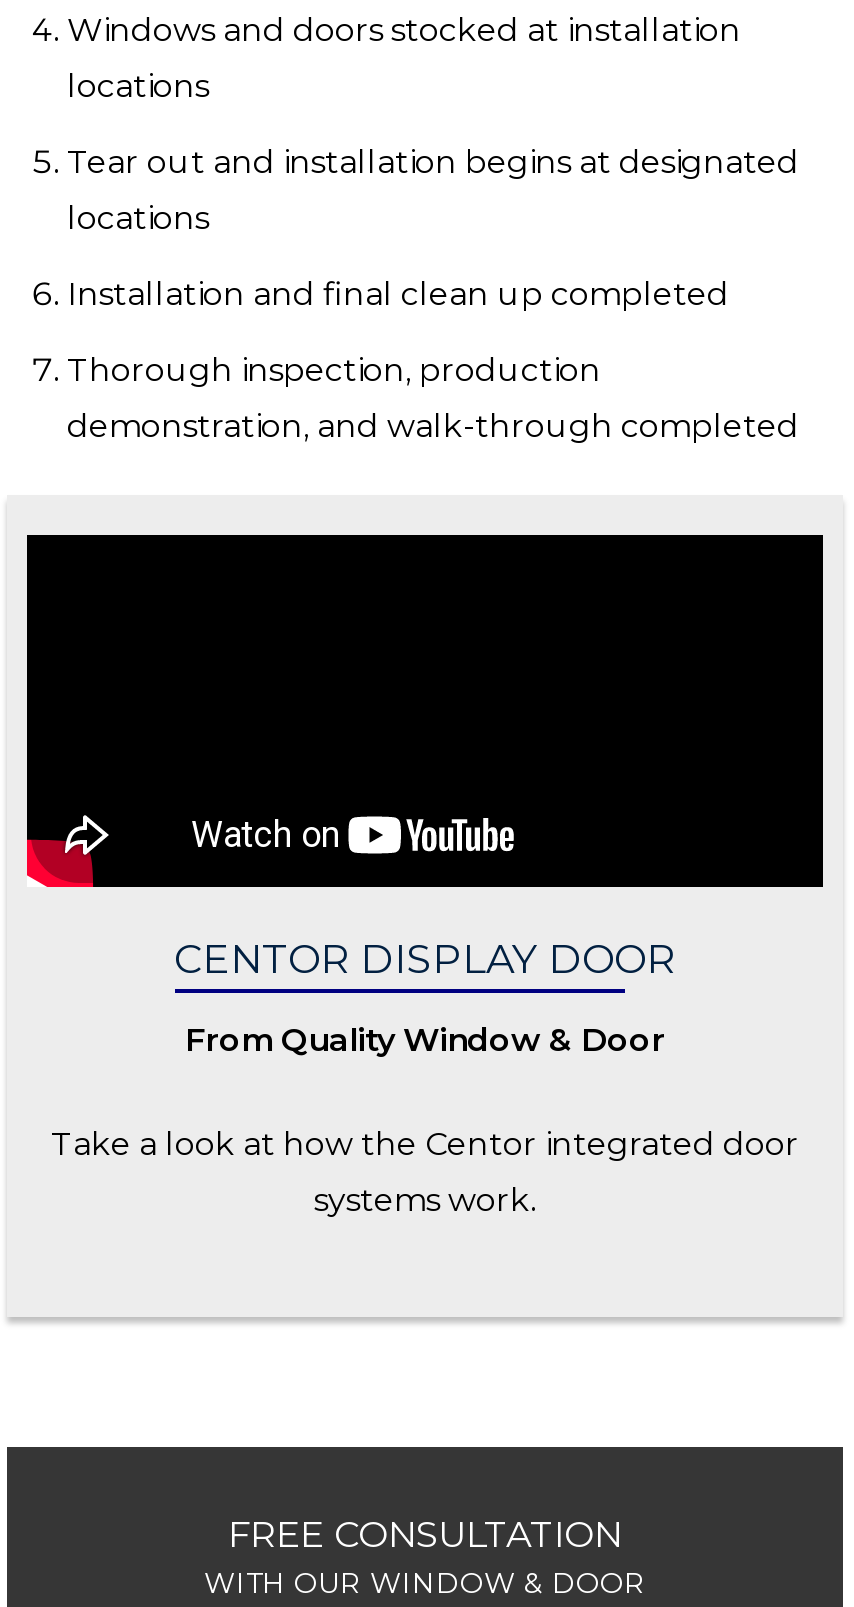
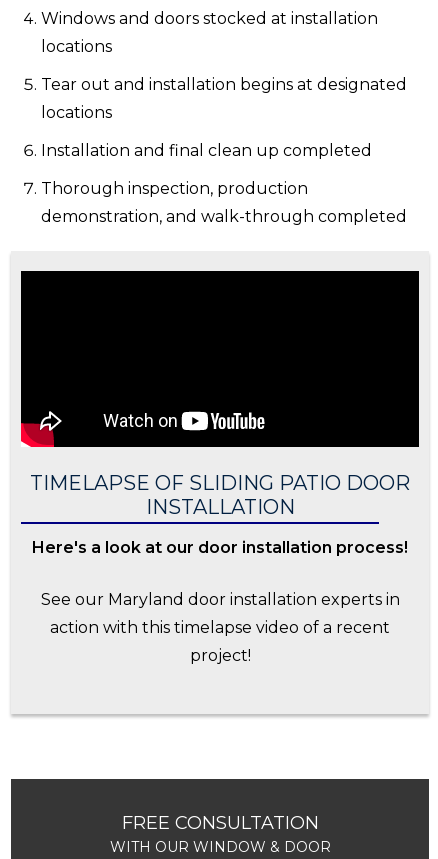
- CENTOR DISPLAY DOOR
- From Quality Window & Door
- Take a look at how the Centor integrated door
- systems work.
+ TIMELAPSE OF SLIDING PATIO DOOR
+ INSTALLATION
+ Here's a look at our door installation process!
+ See our Maryland door installation experts in
+ action with this timelapse video of a recent
+ project!
